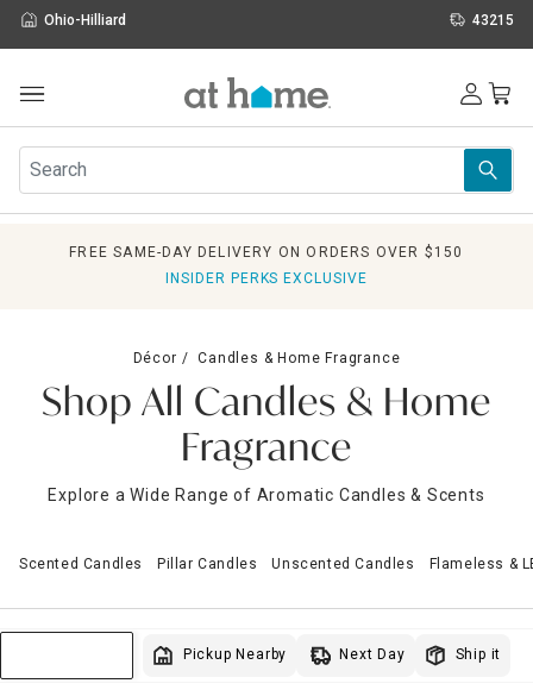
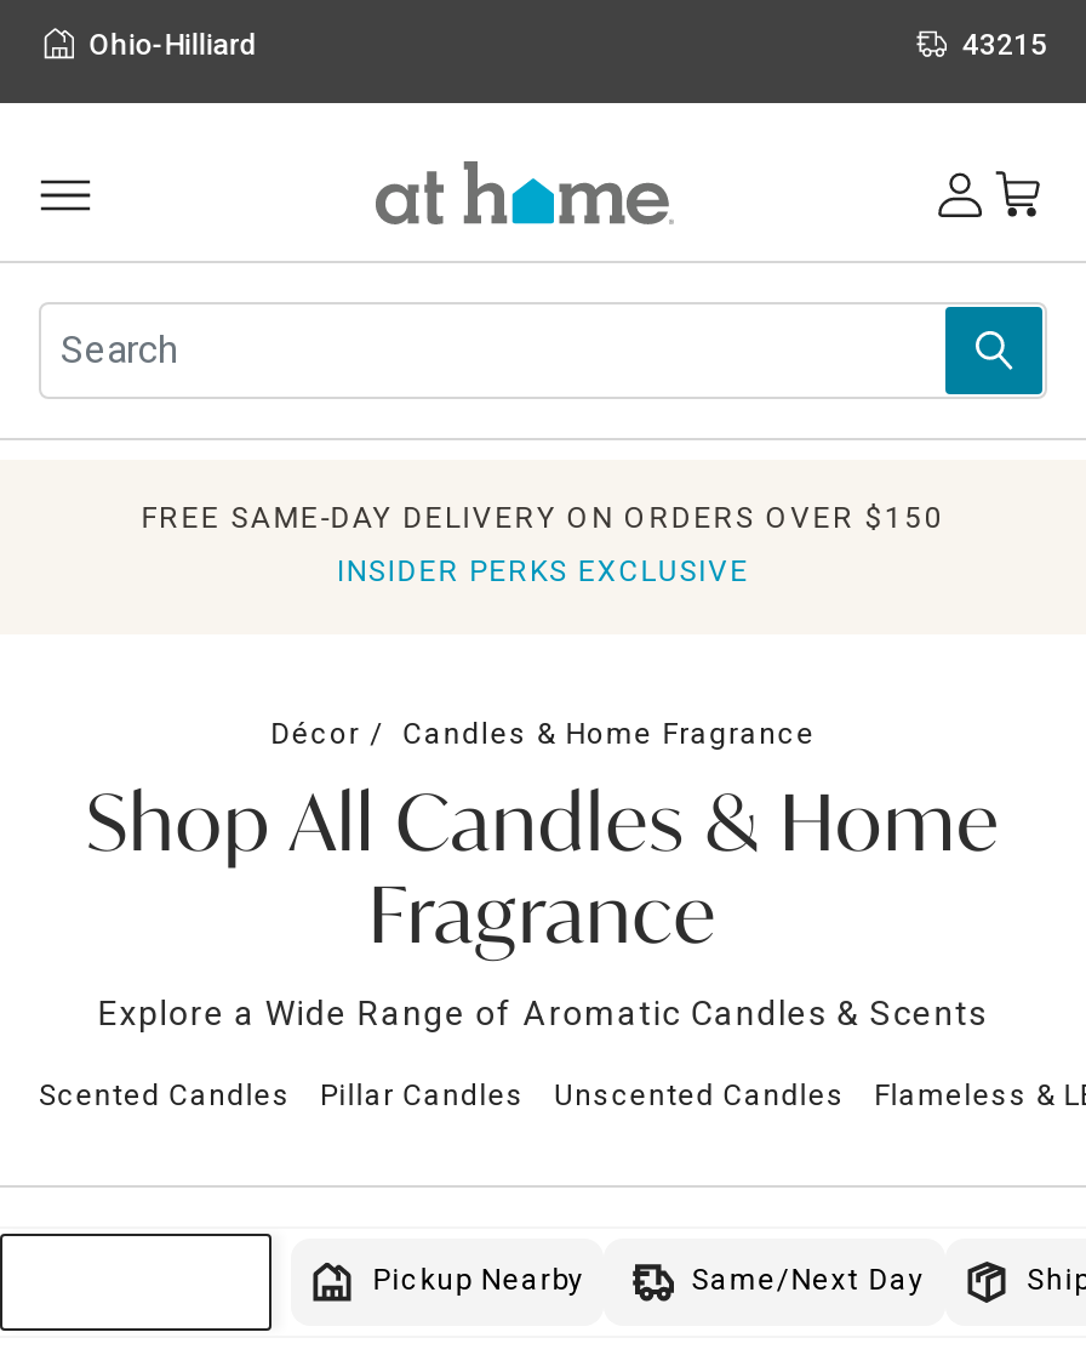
- Next Day
+ Same/Next Day
